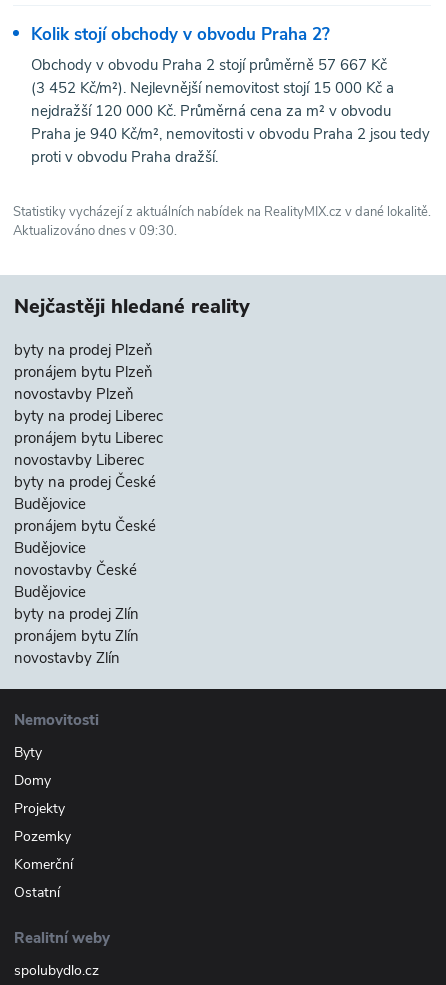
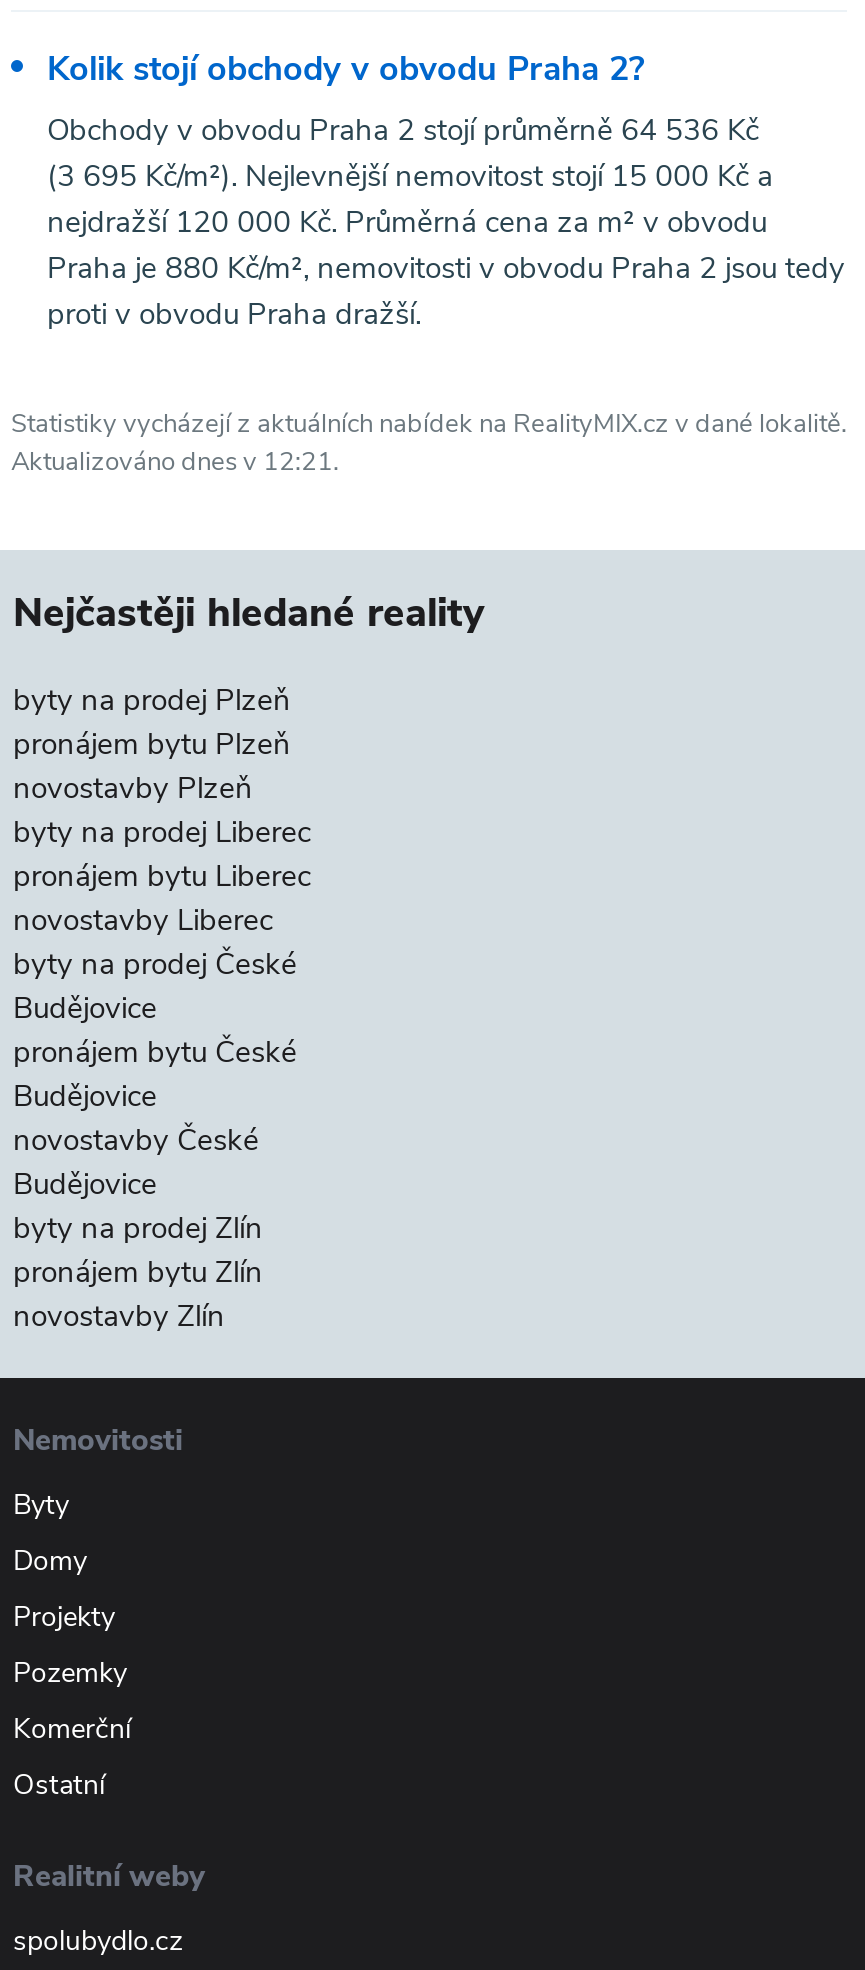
- Obchody v obvodu Praha 2 stojí průměrně 57 667 Kč
+ Obchody v obvodu Praha 2 stojí průměrně 64 536 Kč

- (3 452 Kč/m²). Nejlevnější nemovitost stojí 15 000 Kč a
+ (3 695 Kč/m²). Nejlevnější nemovitost stojí 15 000 Kč a

- Praha je 940 Kč/m², nemovitosti v obvodu Praha 2 jsou tedy
+ Praha je 880 Kč/m², nemovitosti v obvodu Praha 2 jsou tedy

- Aktualizováno dnes v 09:30.
+ Aktualizováno dnes v 12:21.
